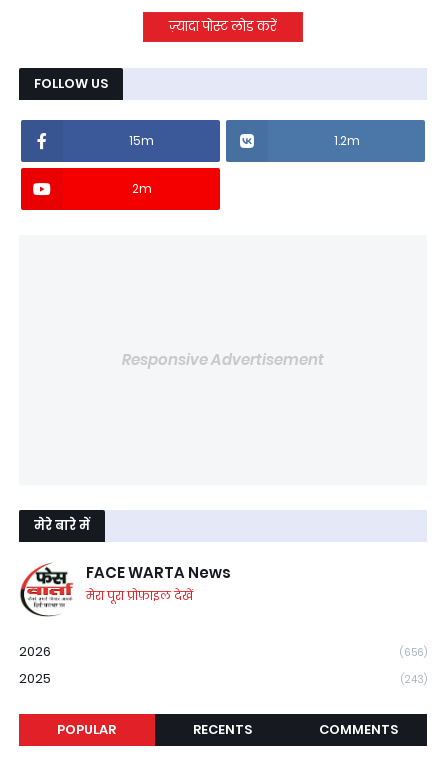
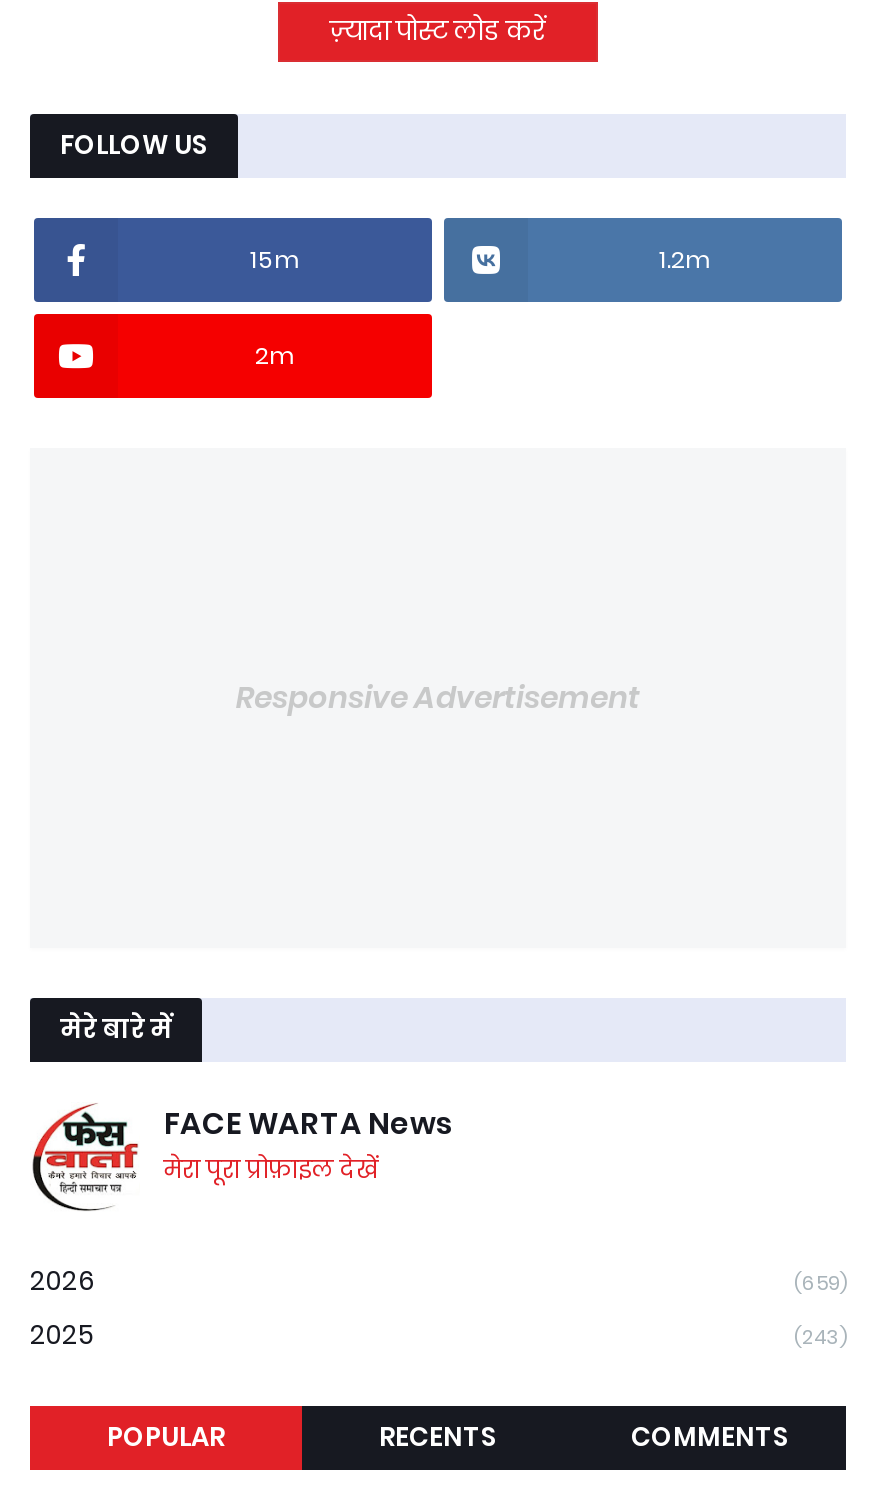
- (656)
+ (659)
